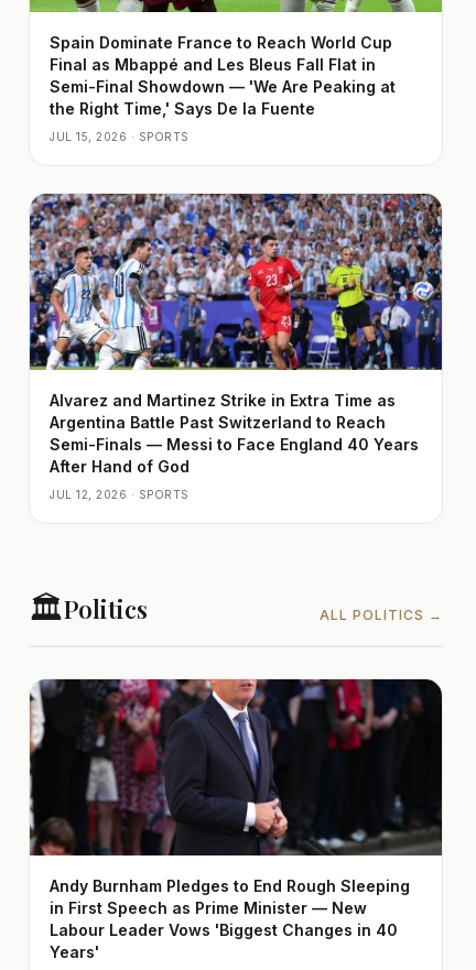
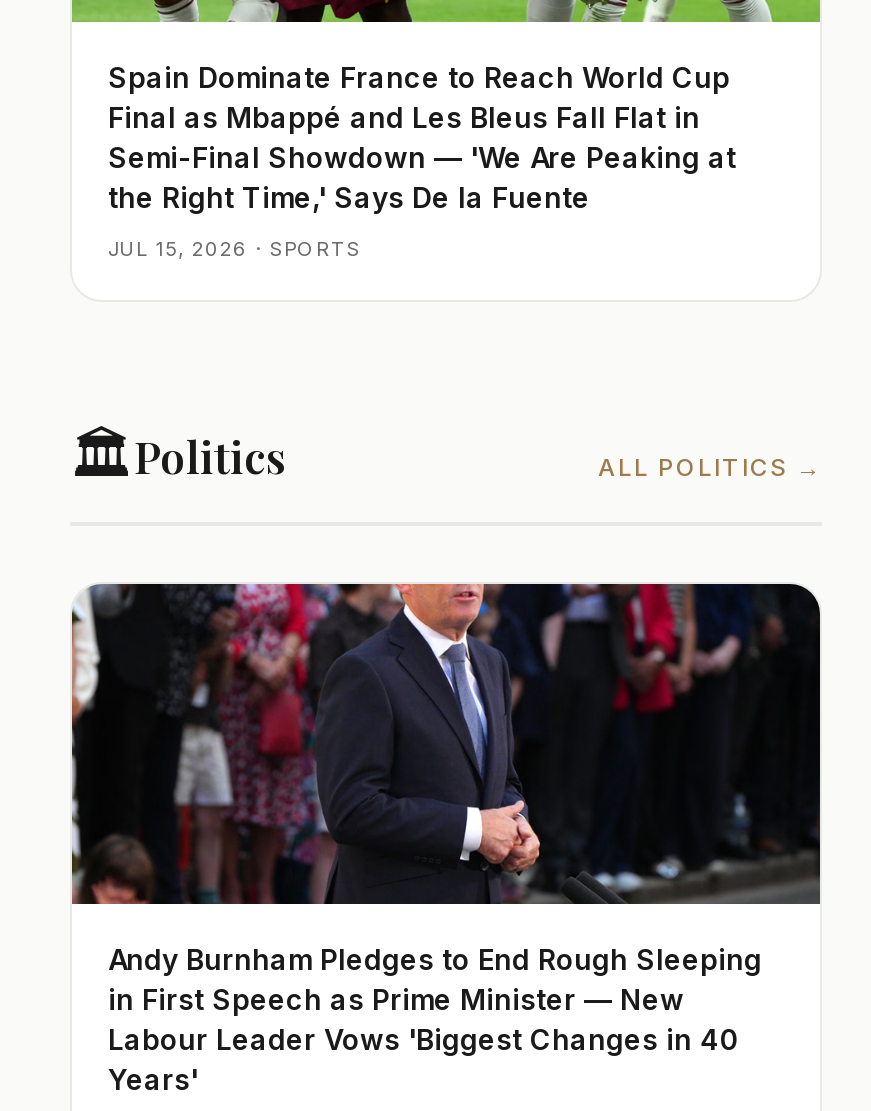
- [image]
- Alvarez and Martinez Strike in Extra Time as
- Argentina Battle Past Switzerland to Reach
- Semi-Finals — Messi to Face England 40 Years
- After Hand of God
- JUL 12, 2026 · SPORTS
